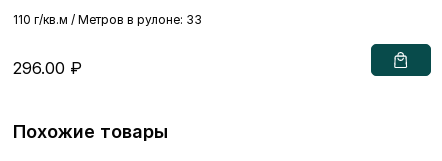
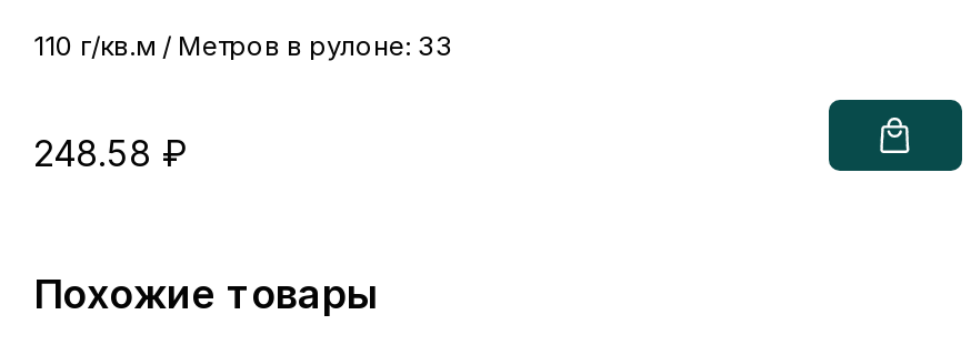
- 296.00 ₽
+ 248.58 ₽
